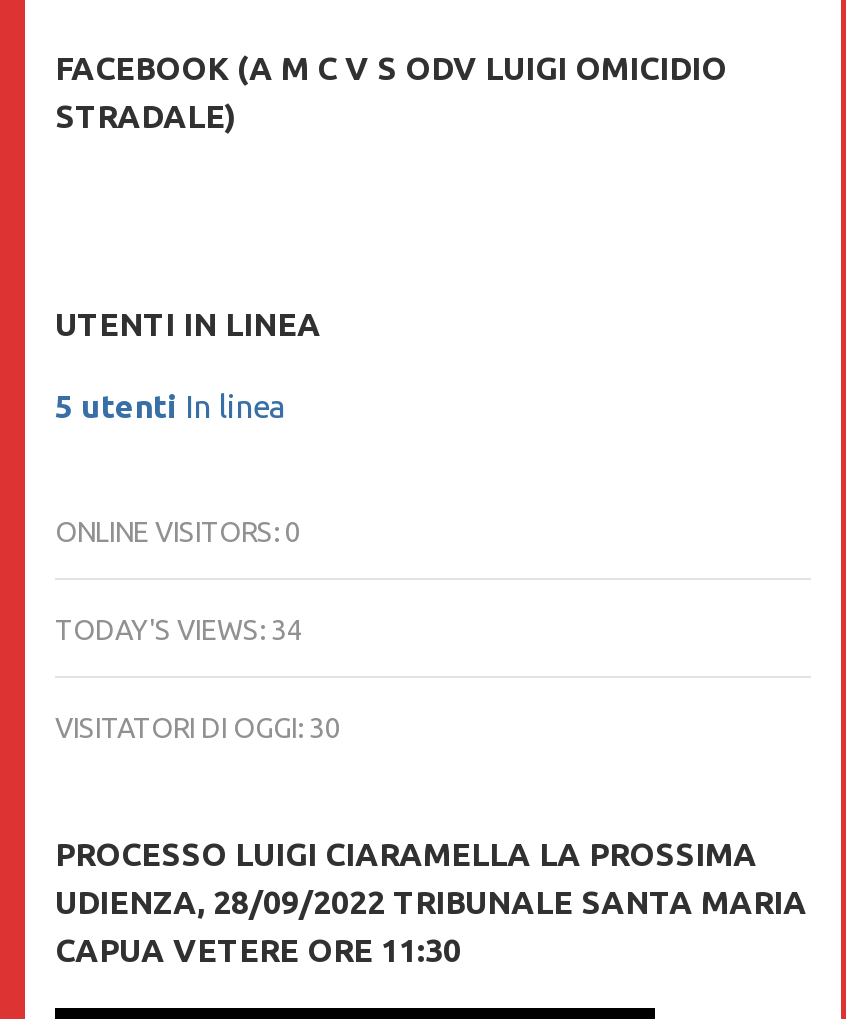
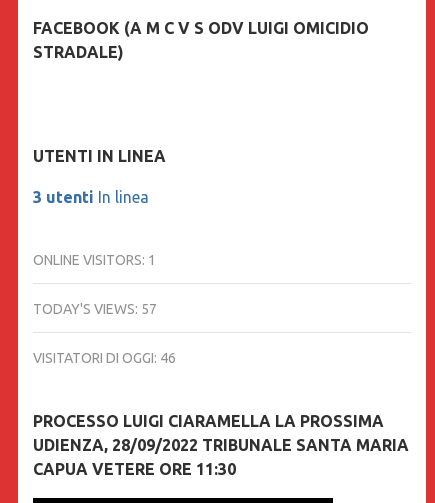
- 5 utenti In linea
+ 3 utenti In linea

- ONLINE VISITORS: 0
+ ONLINE VISITORS: 1

- TODAY'S VIEWS: 34
+ TODAY'S VIEWS: 57

- VISITATORI DI OGGI: 30
+ VISITATORI DI OGGI: 46
